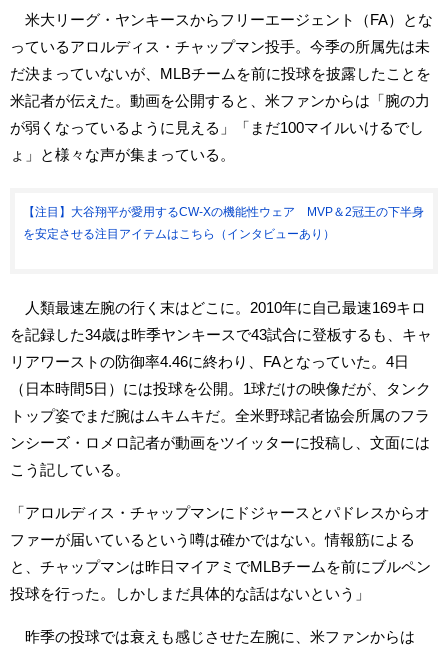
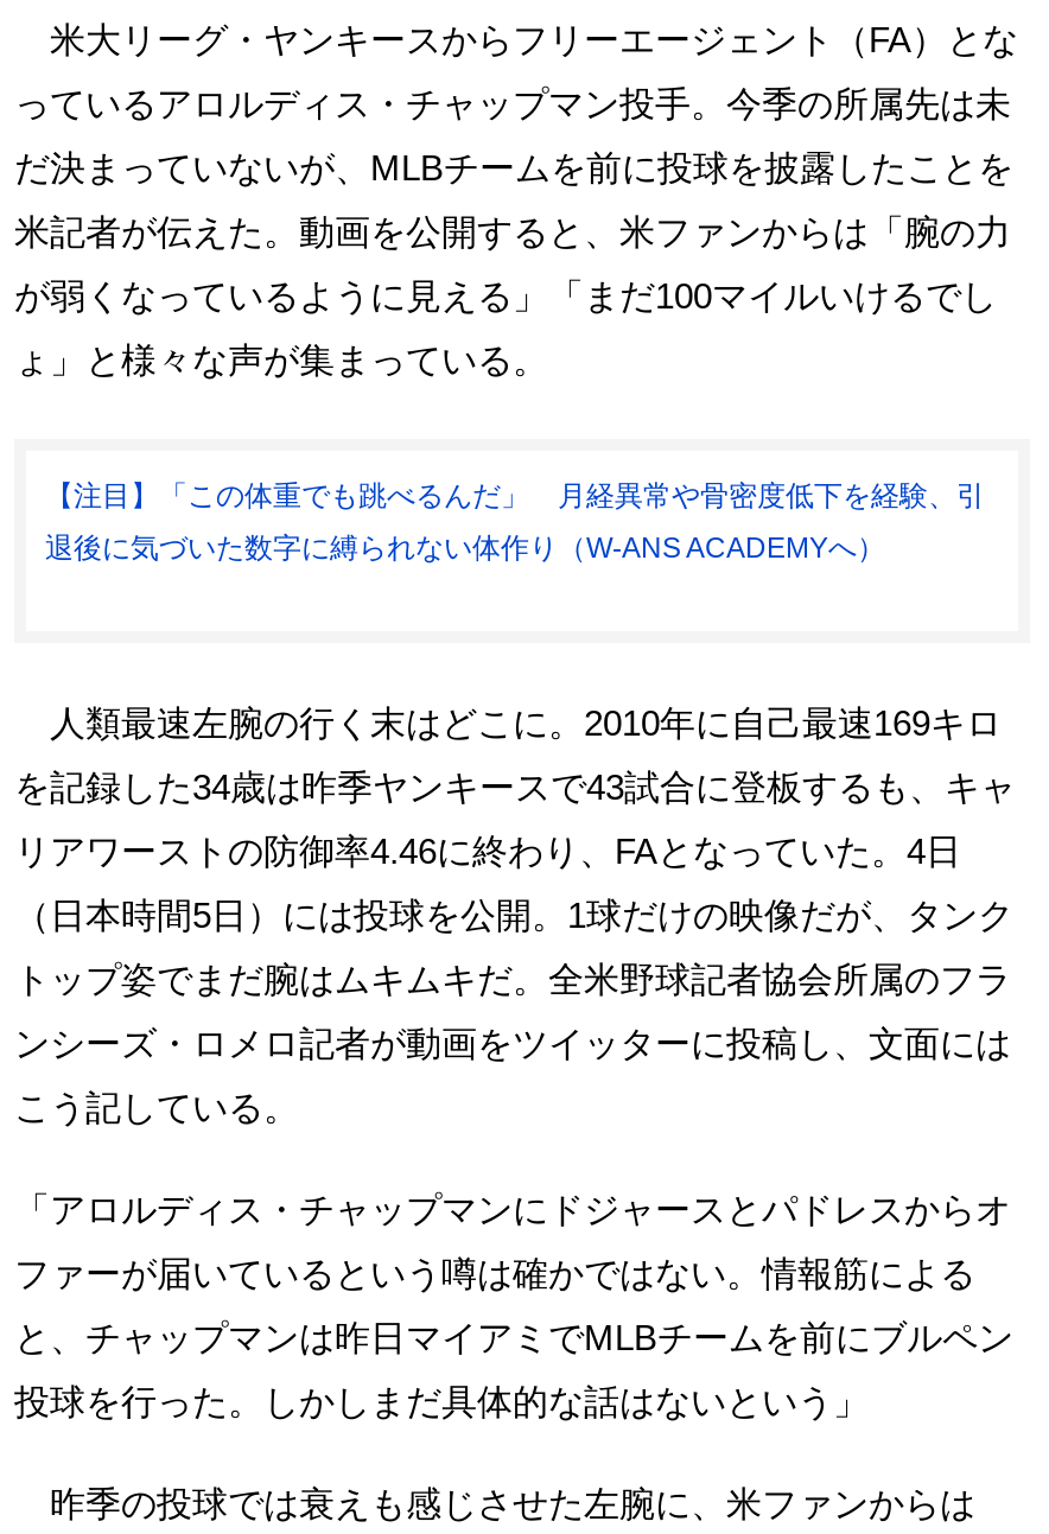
- 【注目】大谷翔平が愛用するCW-Xの機能性ウェア MVP＆2冠王の下半身
+ 【注目】「この体重でも跳べるんだ」 月経異常や骨密度低下を経験、引

- を安定させる注目アイテムはこちら（インタビューあり）
+ 退後に気づいた数字に縛られない体作り（W-ANS ACADEMYへ）
